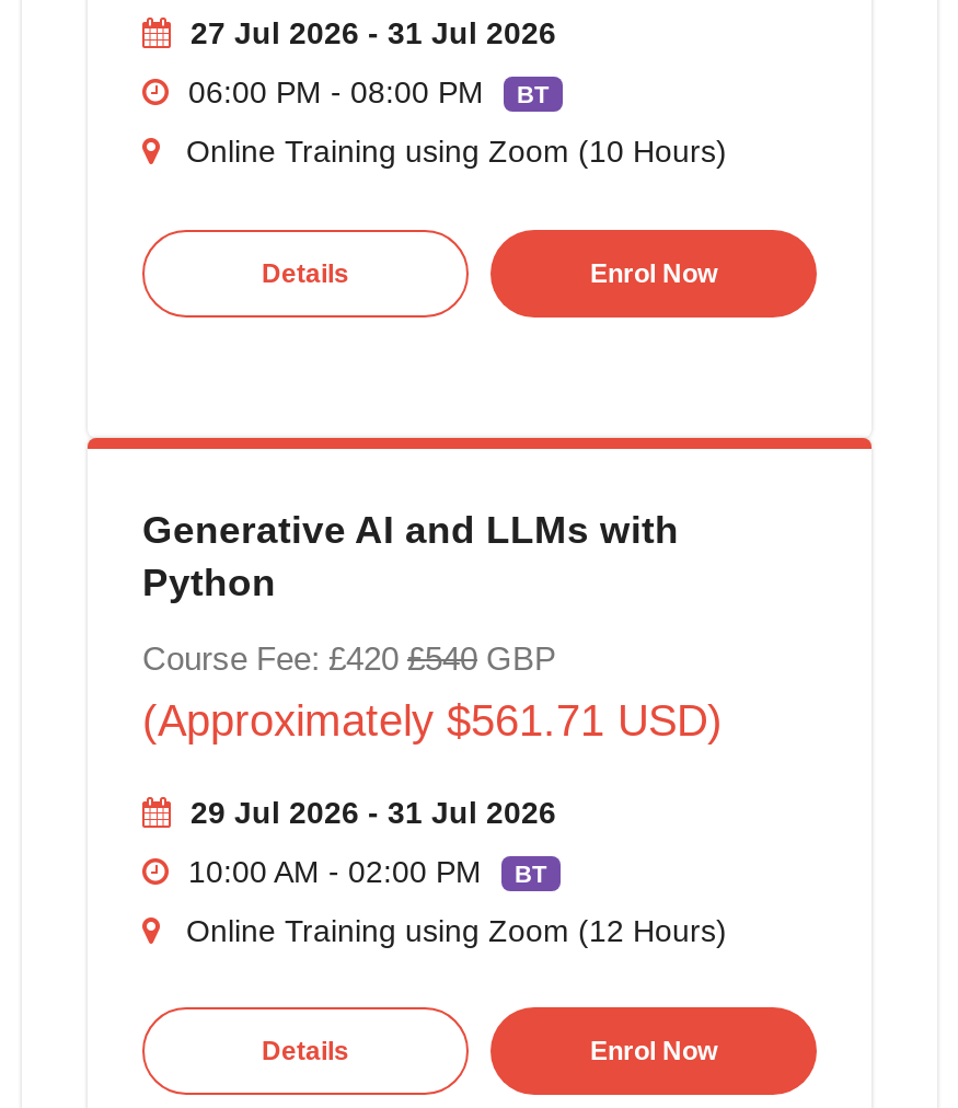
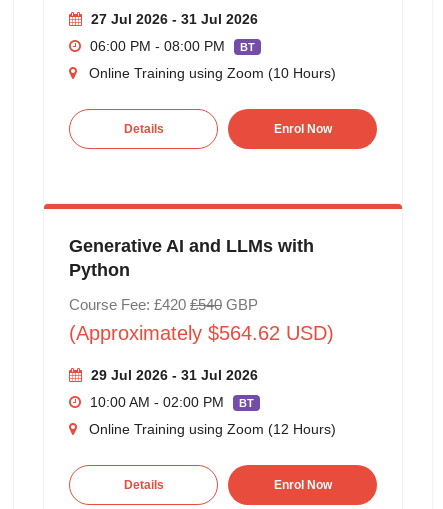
- (Approximately $561.71 USD)
+ (Approximately $564.62 USD)
